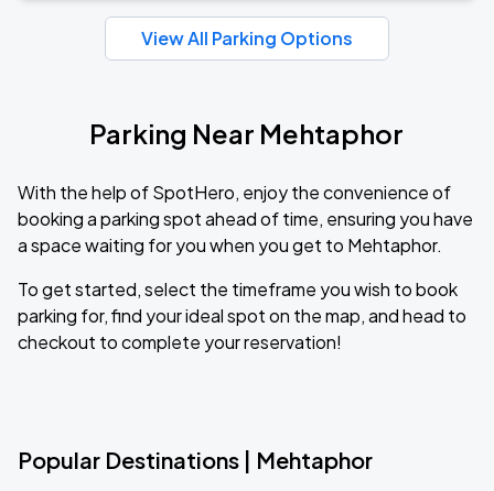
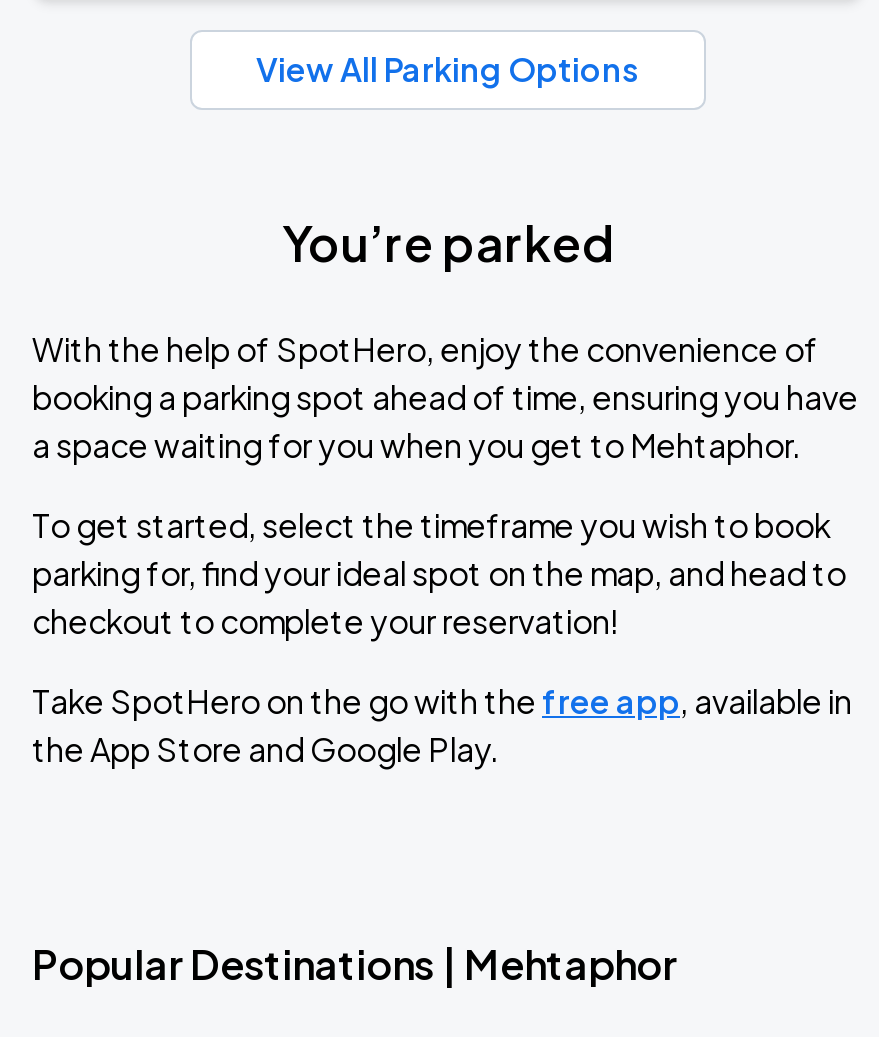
- Parking Near Mehtaphor
+ You’re parked

+ Take SpotHero on the go with the free app, available in
+ the App Store and Google Play.
